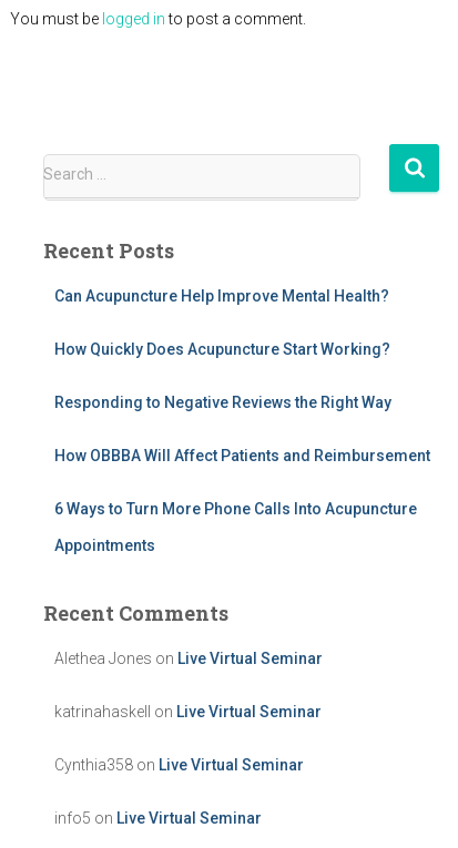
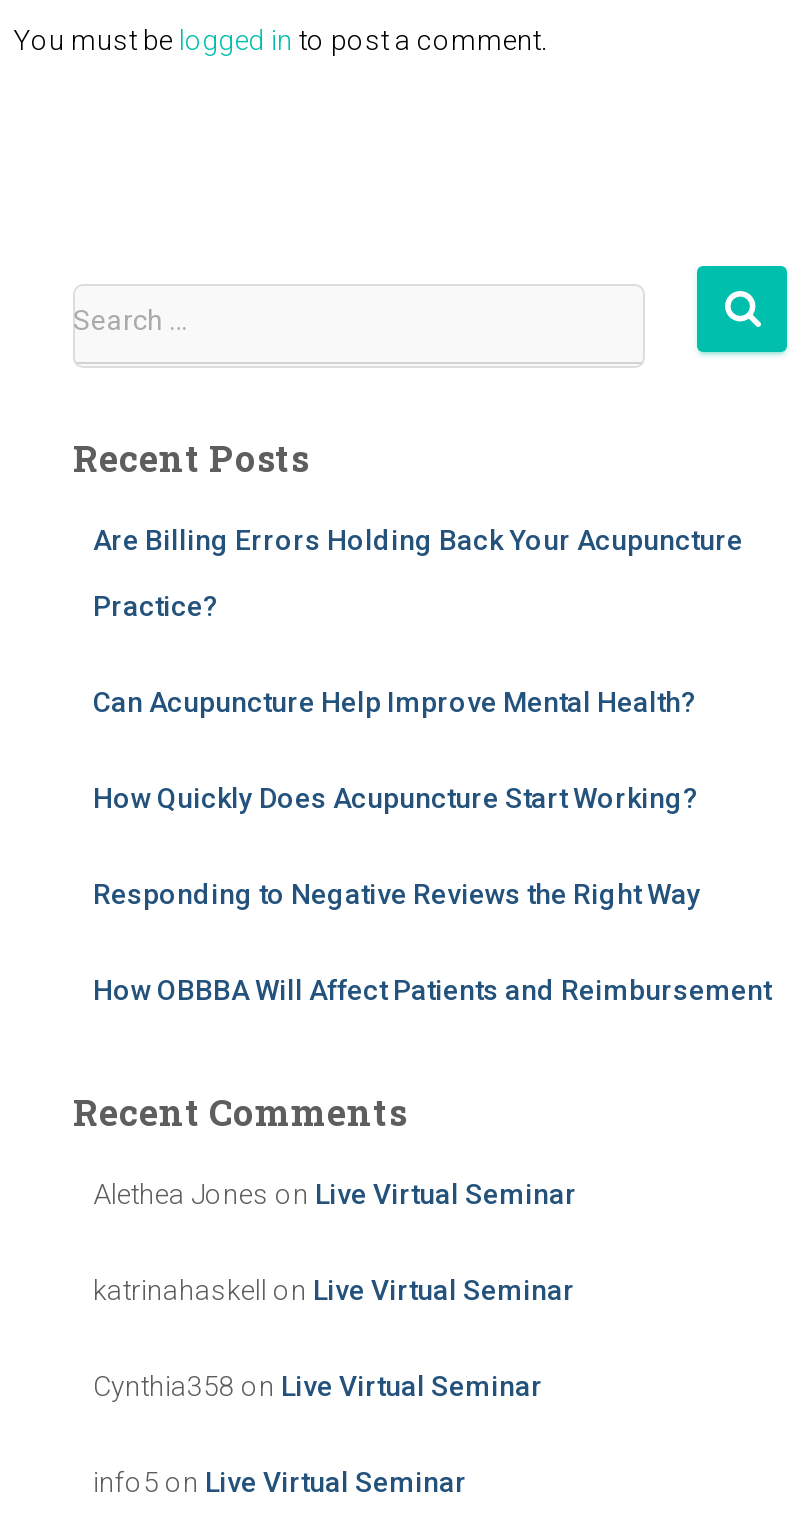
moved down: Can Acupuncture Help Improve Mental Health? | How Quickly Does Acupuncture Start Working? | Responding to Negative Reviews the Right Way | How OBBBA Will Affect Patients and Reimbursement

+ Are Billing Errors Holding Back Your Acupuncture
+ Practice?

- 6 Ways to Turn More Phone Calls Into Acupuncture
- Appointments
